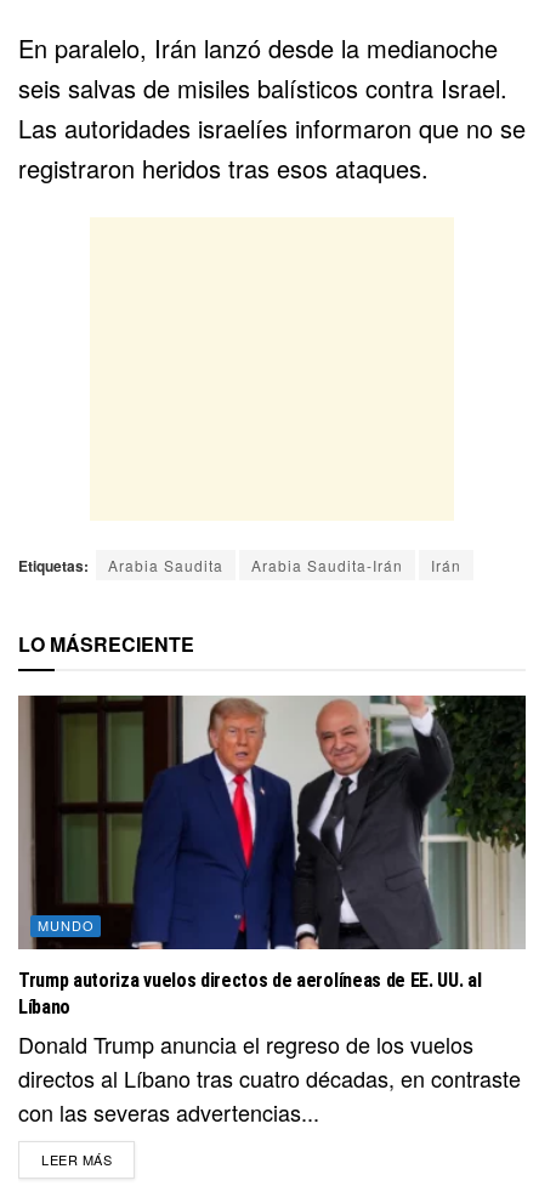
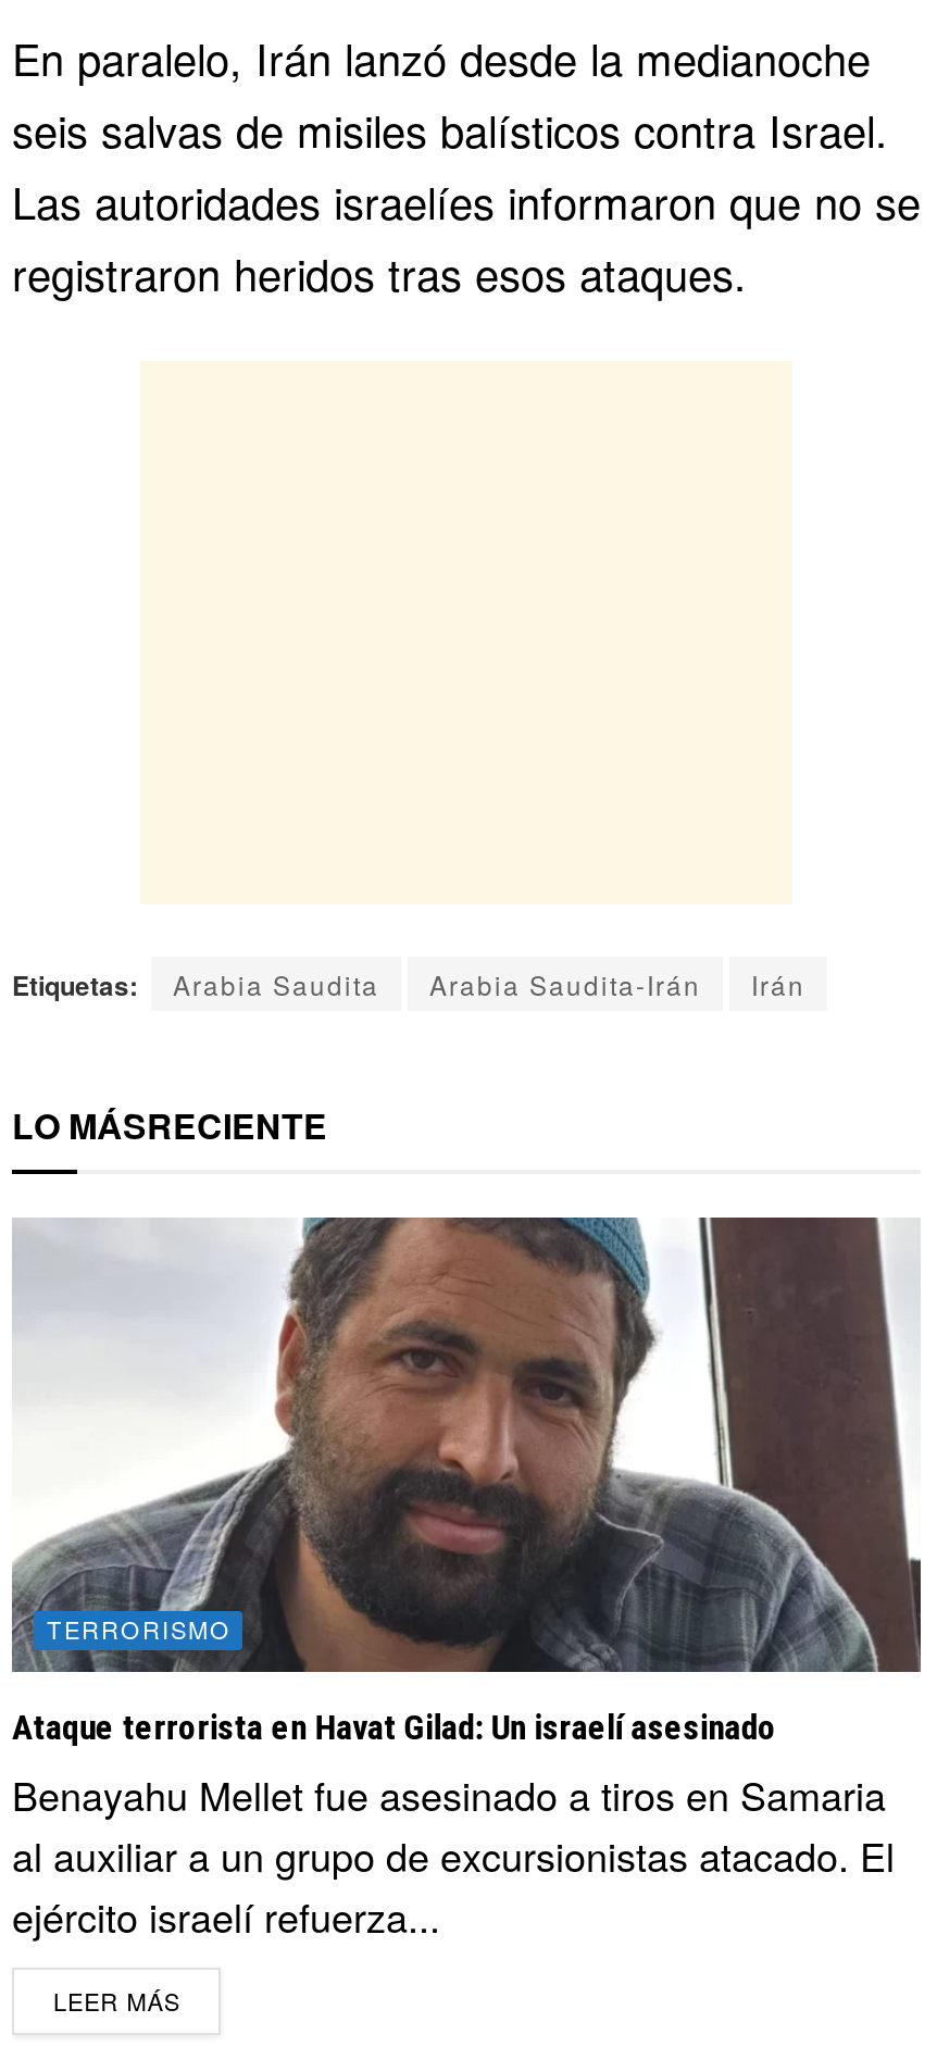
- [image]
- MUNDO
+ [image]
+ TERRORISMO

- Trump autoriza vuelos directos de aerolíneas de EE. UU. al
- Líbano
- Donald Trump anuncia el regreso de los vuelos
- directos al Líbano tras cuatro décadas, en contraste
- con las severas advertencias...
+ Ataque terrorista en Havat Gilad: Un israelí asesinado
+ Benayahu Mellet fue asesinado a tiros en Samaria
+ al auxiliar a un grupo de excursionistas atacado. El
+ ejército israelí refuerza...
